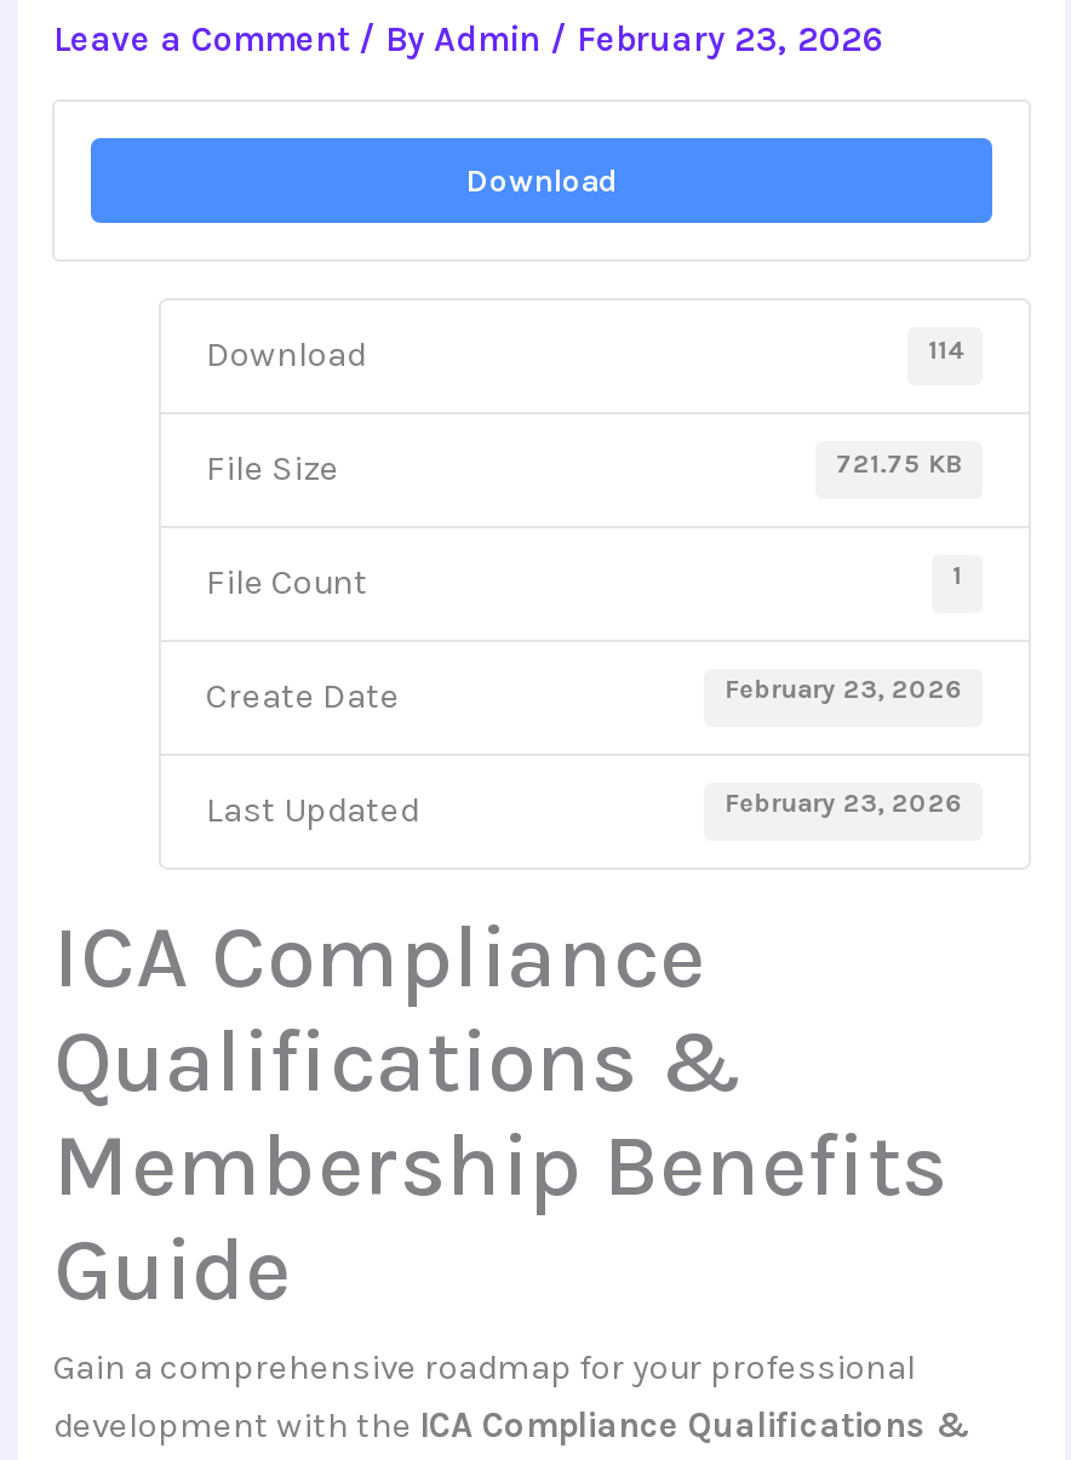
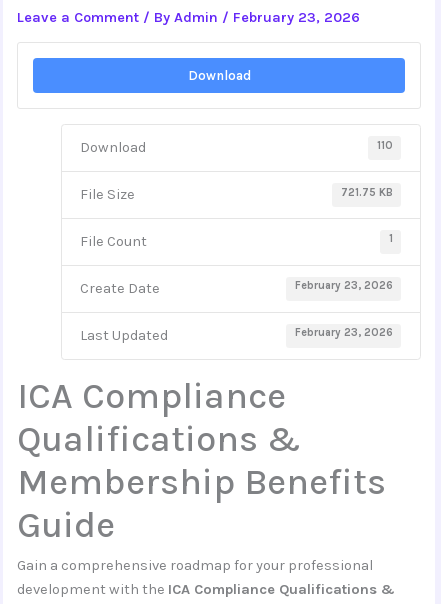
- 114
+ 110
